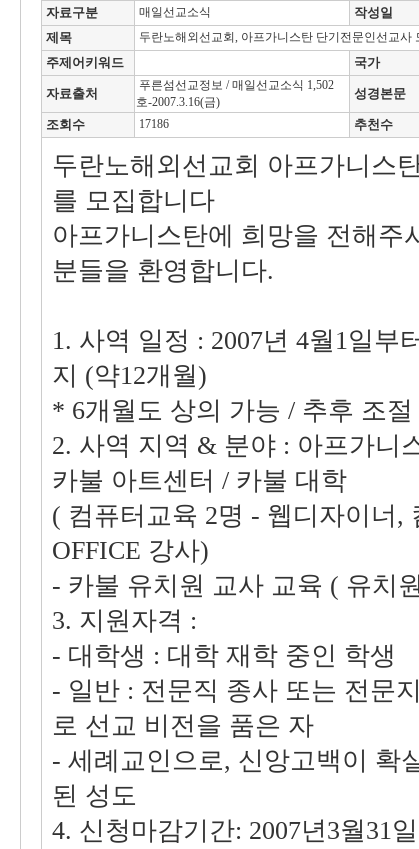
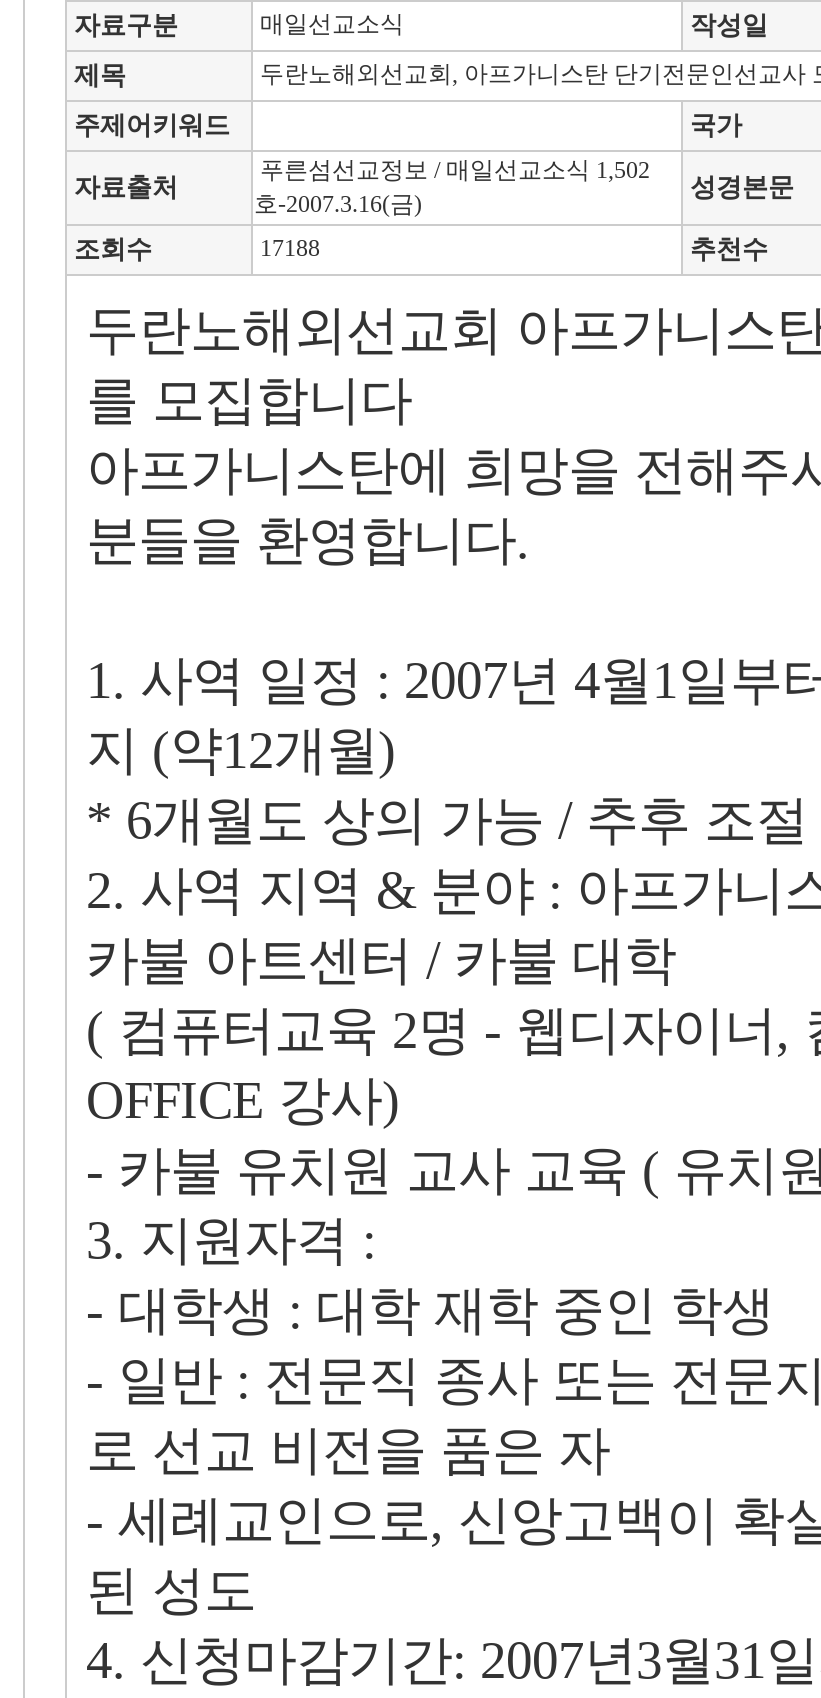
- 17186
+ 17188
